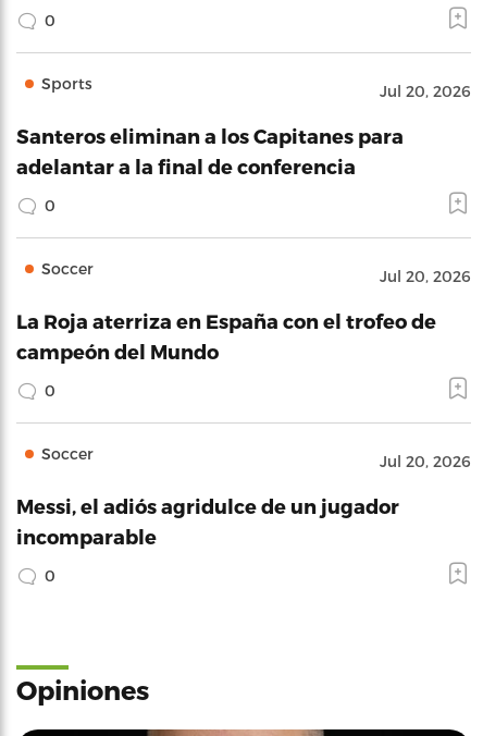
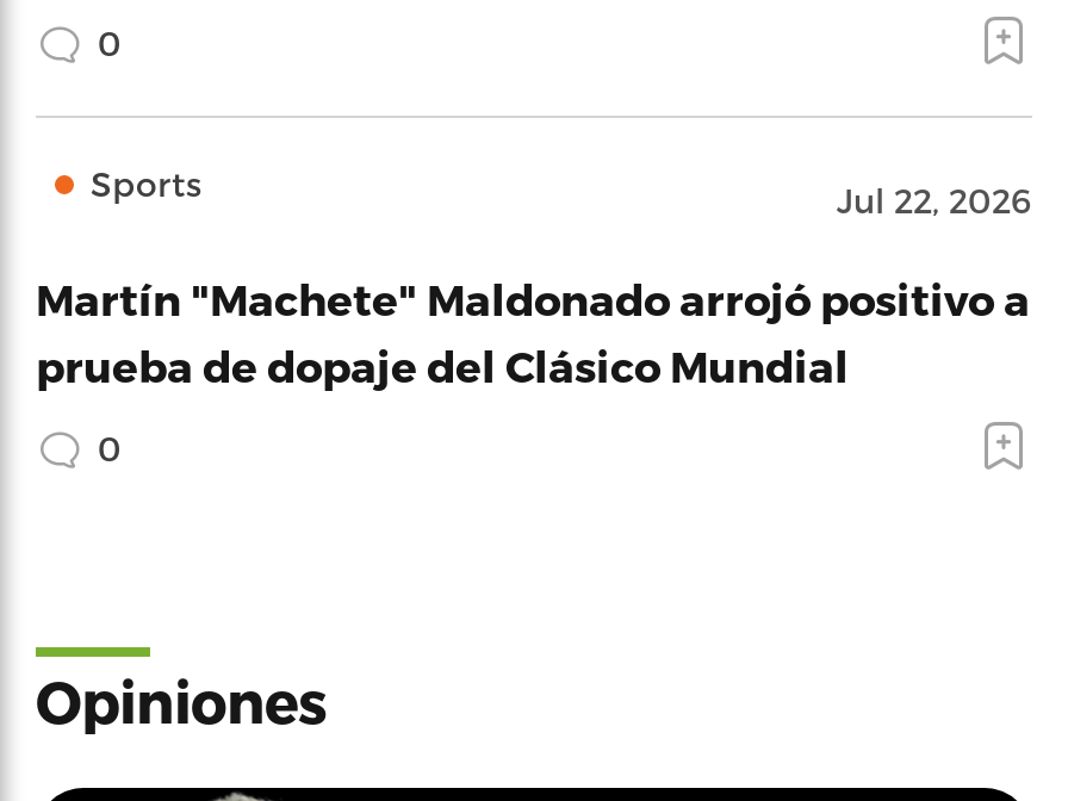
- Jul 20, 2026
- Santeros eliminan a los Capitanes para
- adelantar a la final de conferencia
- 0
- Soccer
- Jul 20, 2026
- La Roja aterriza en España con el trofeo de
- campeón del Mundo
- 0
- Soccer
- Jul 20, 2026
- Messi, el adiós agridulce de un jugador
- incomparable
+ Jul 22, 2026
+ Martín "Machete" Maldonado arrojó positivo a
+ prueba de dopaje del Clásico Mundial
